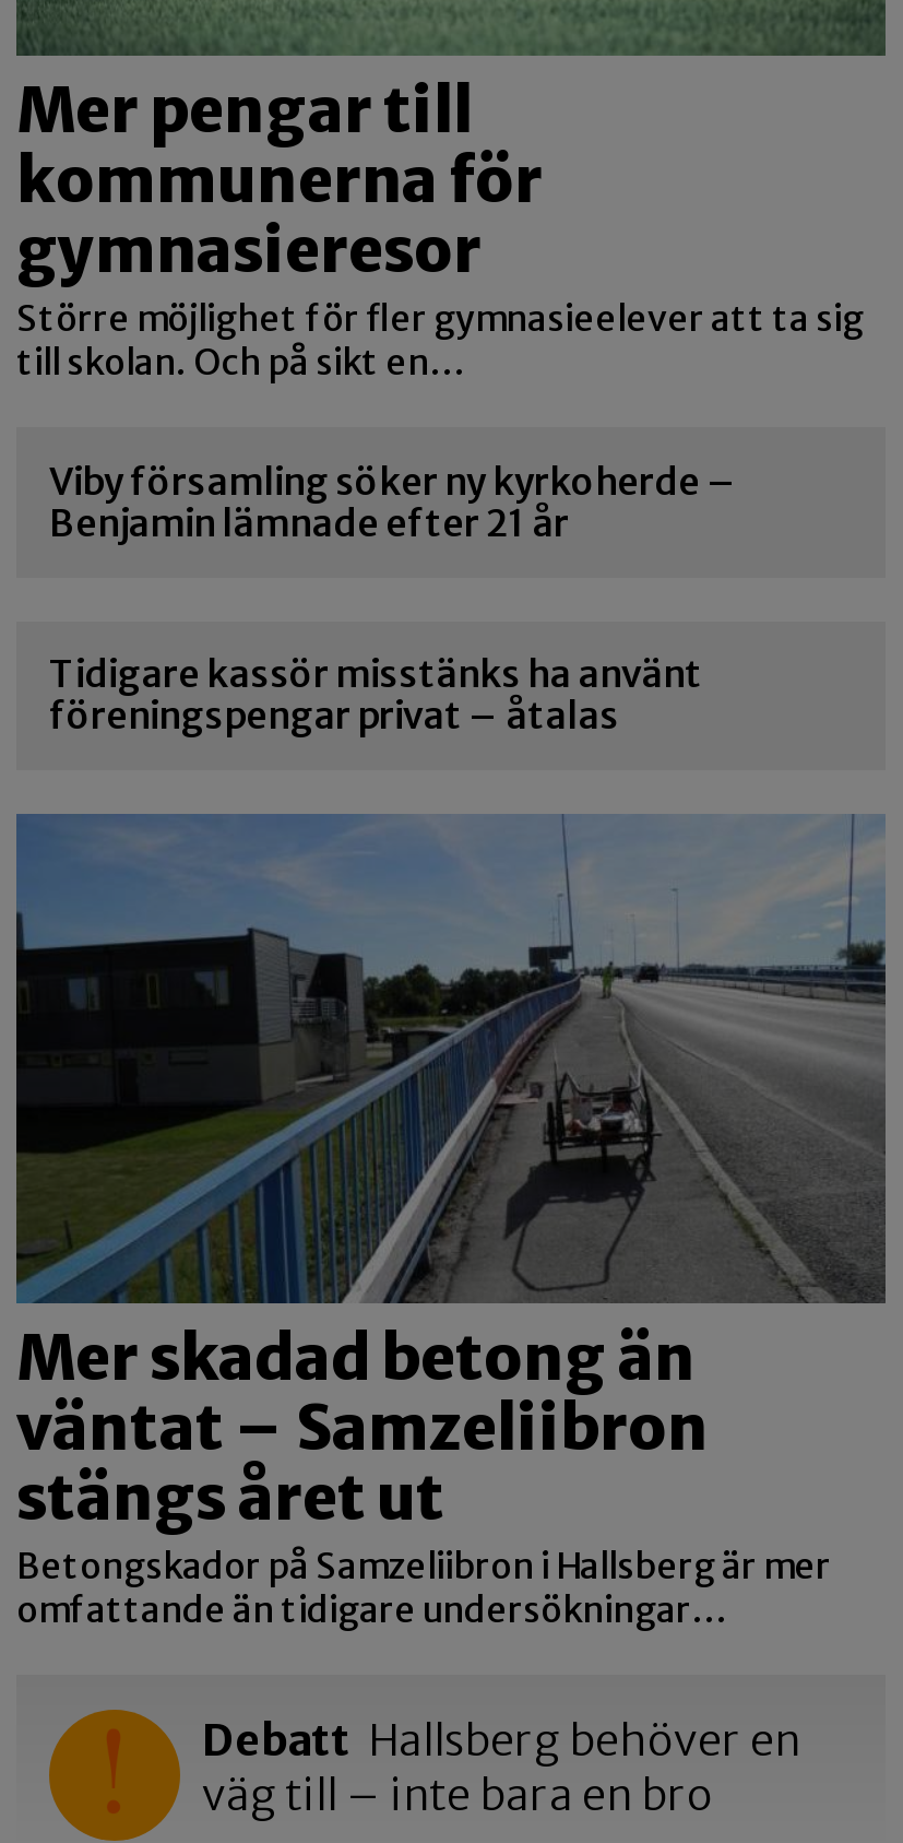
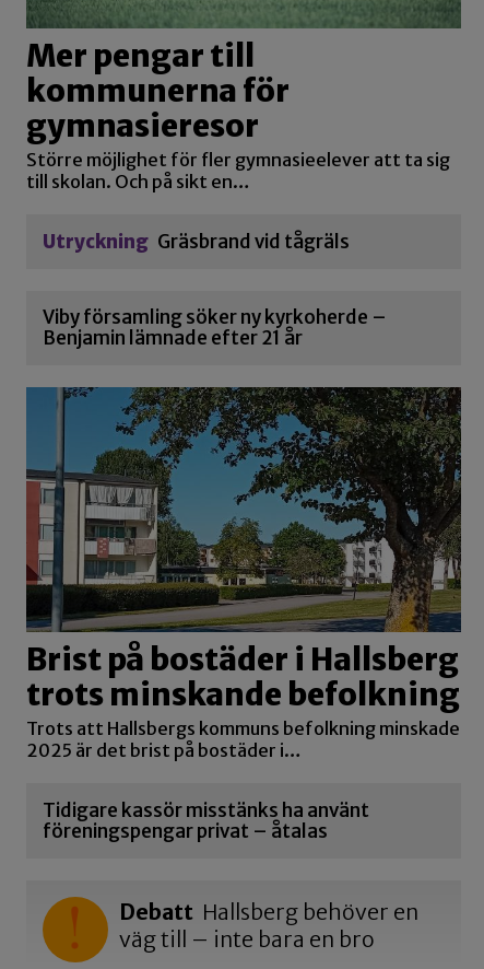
+ Utryckning Gräsbrand vid tågräls

moved down: Viby församling söker ny kyrkoherde – | Benjamin lämnade efter 21 år

+ Brist på bostäder i Hallsberg
+ trots minskande befolkning
+ Trots att Hallsbergs kommuns befolkning minskade
+ 2025 är det brist på bostäder i…

moved down: Tidigare kassör misstänks ha använt | föreningspengar privat – åtalas

- [image]
+ [image]

- Mer skadad betong än
- väntat – Samzeliibron
- stängs året ut
- Betongskador på Samzeliibron i Hallsberg är mer
- omfattande än tidigare undersökningar…
